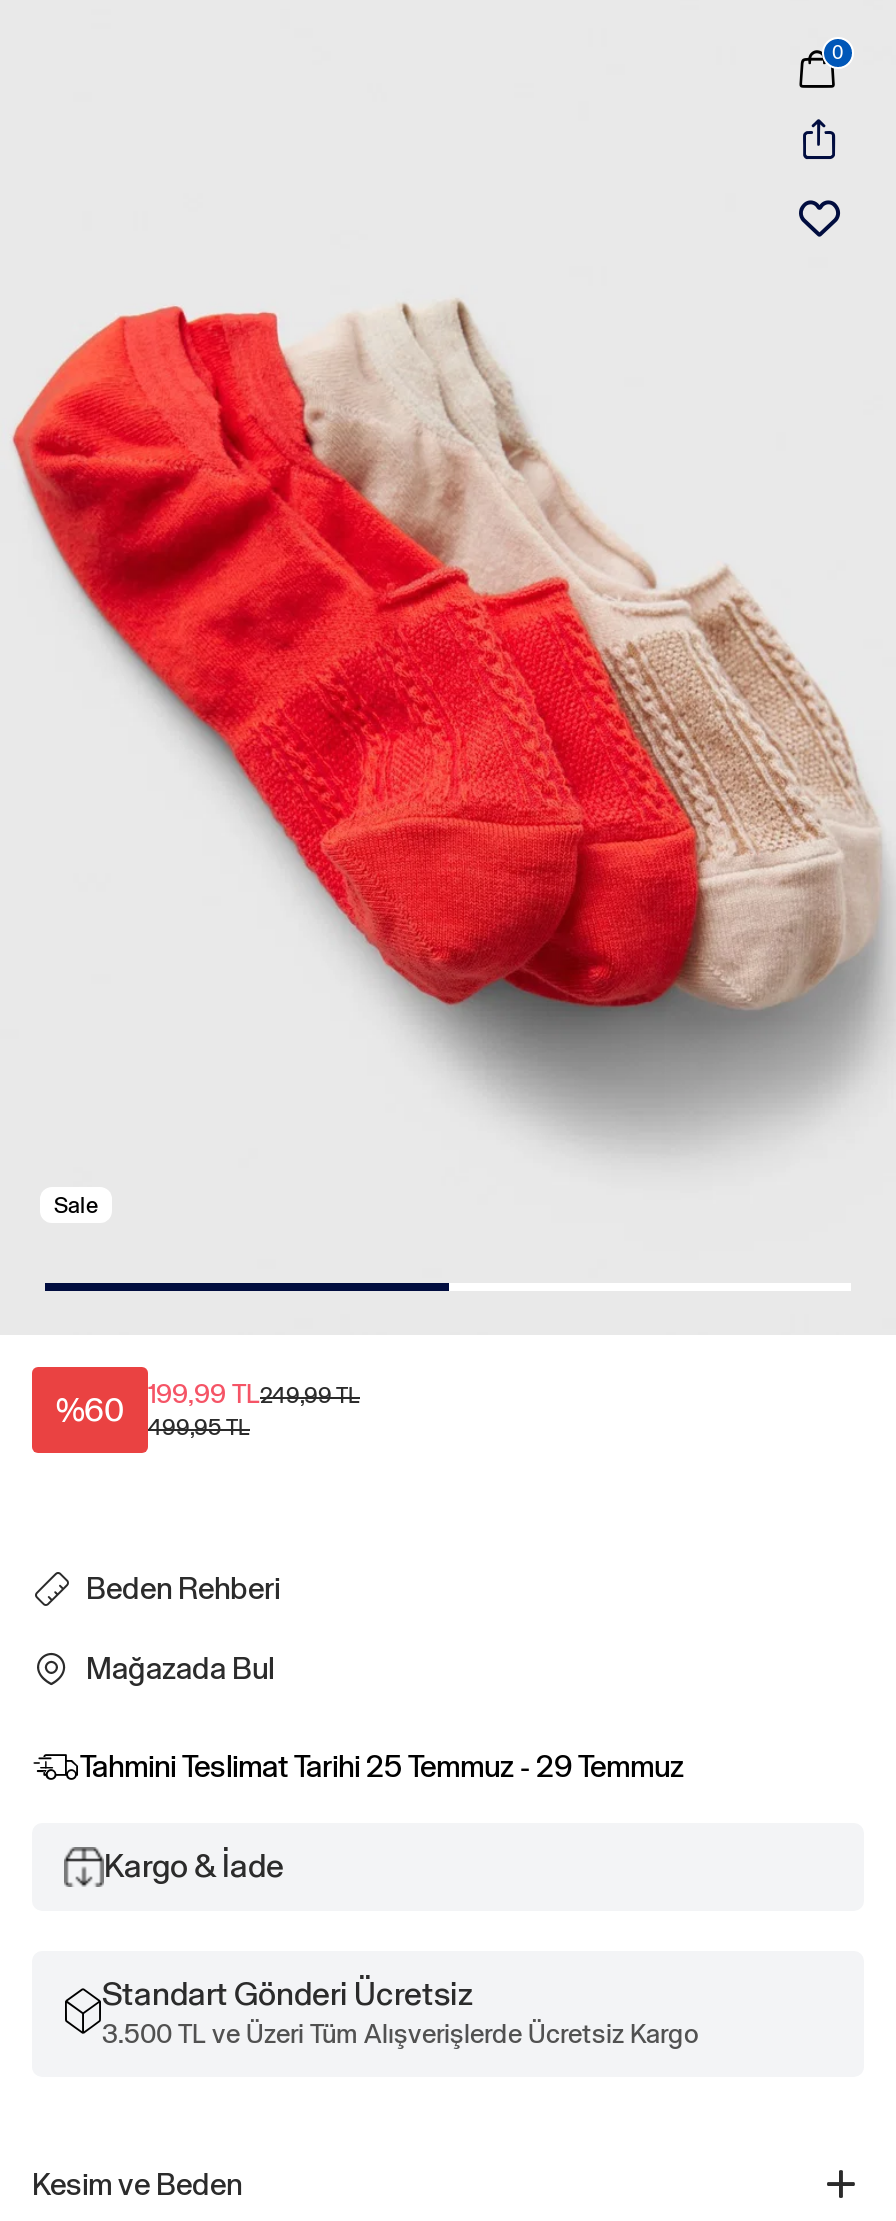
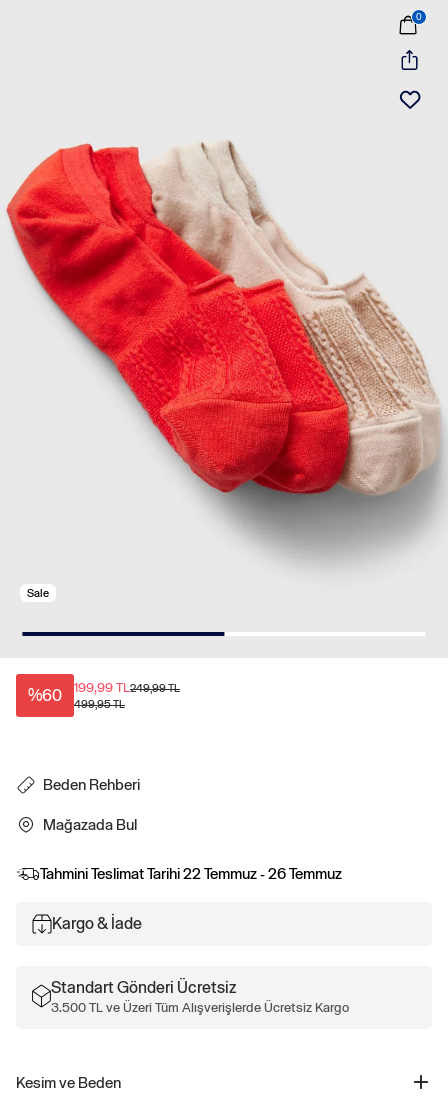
- Tahmini Teslimat Tarihi 25 Temmuz - 29 Temmuz
+ Tahmini Teslimat Tarihi 22 Temmuz - 26 Temmuz
